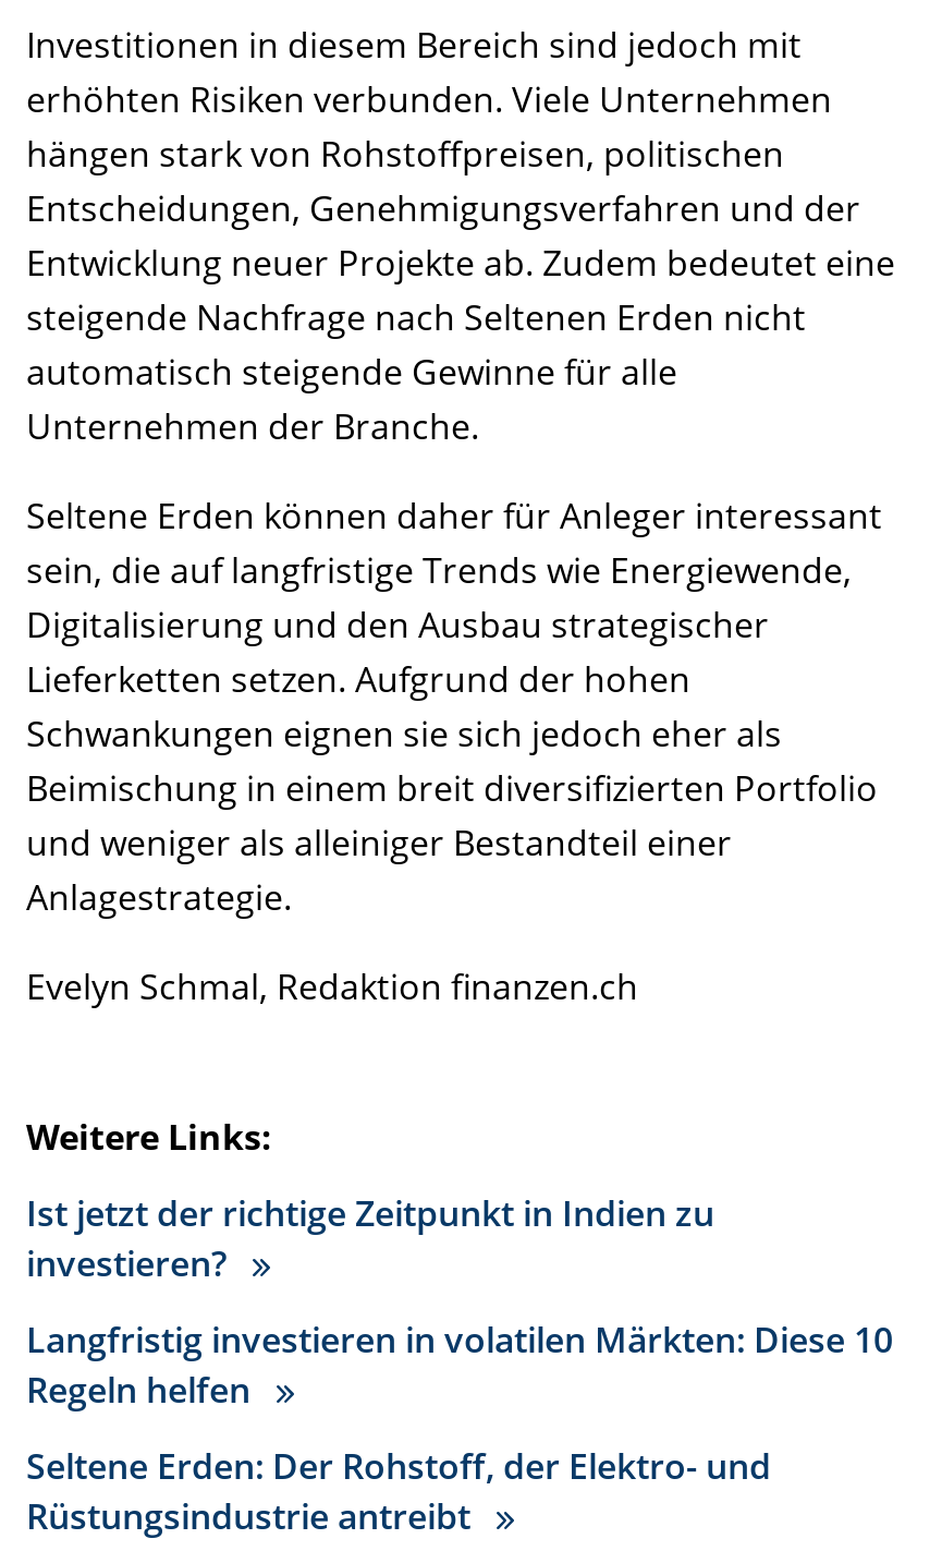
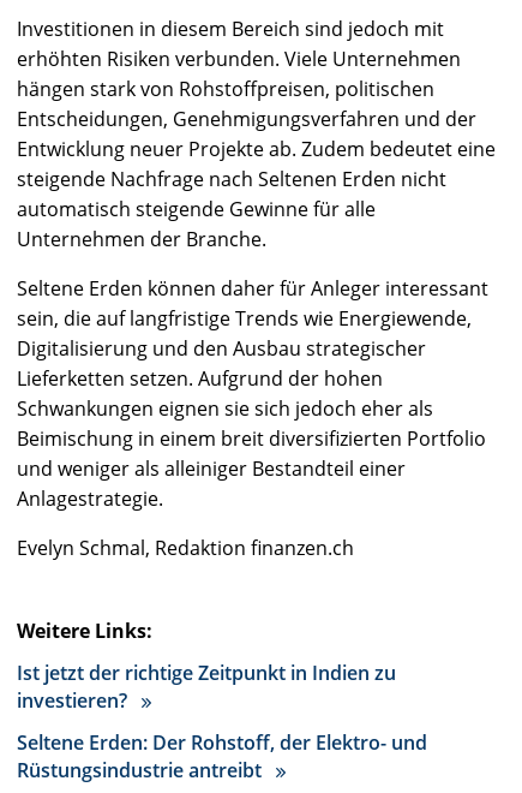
- Langfristig investieren in volatilen Märkten: Diese 10
- Regeln helfen
